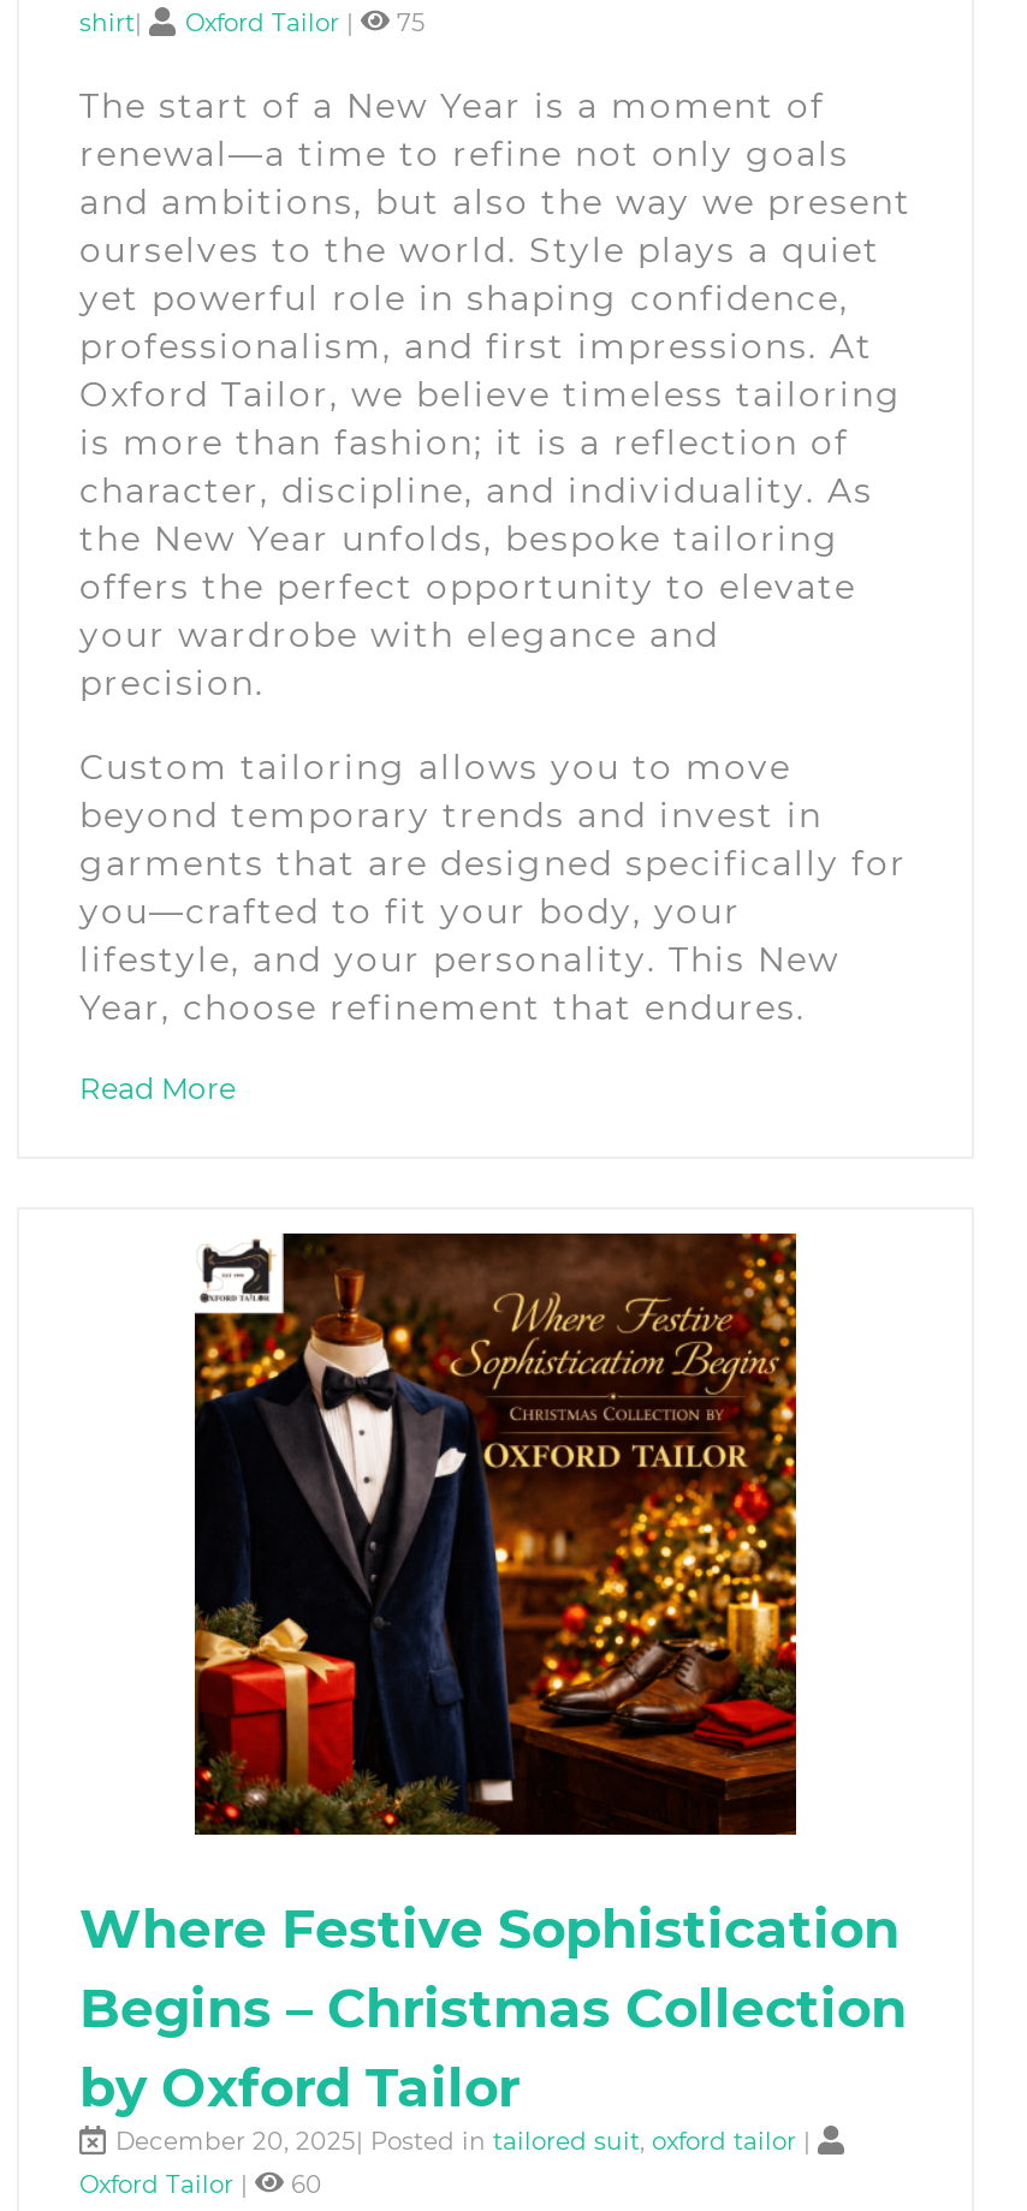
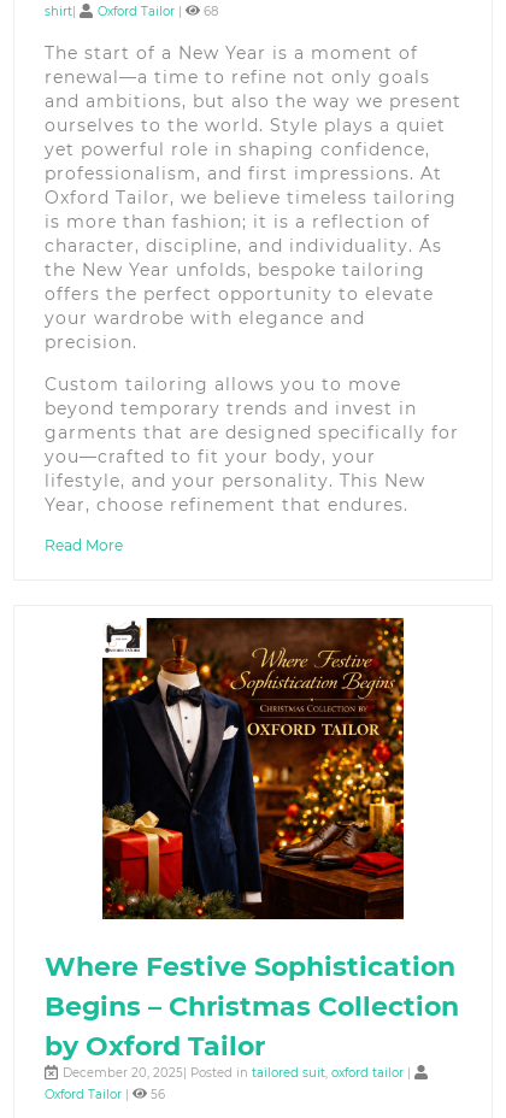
- 75
+ 68

- 60
+ 56
